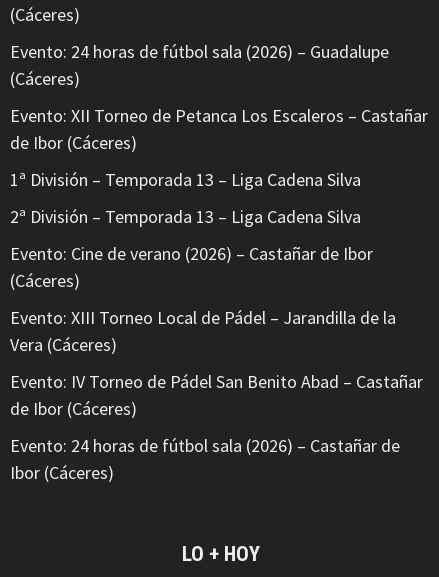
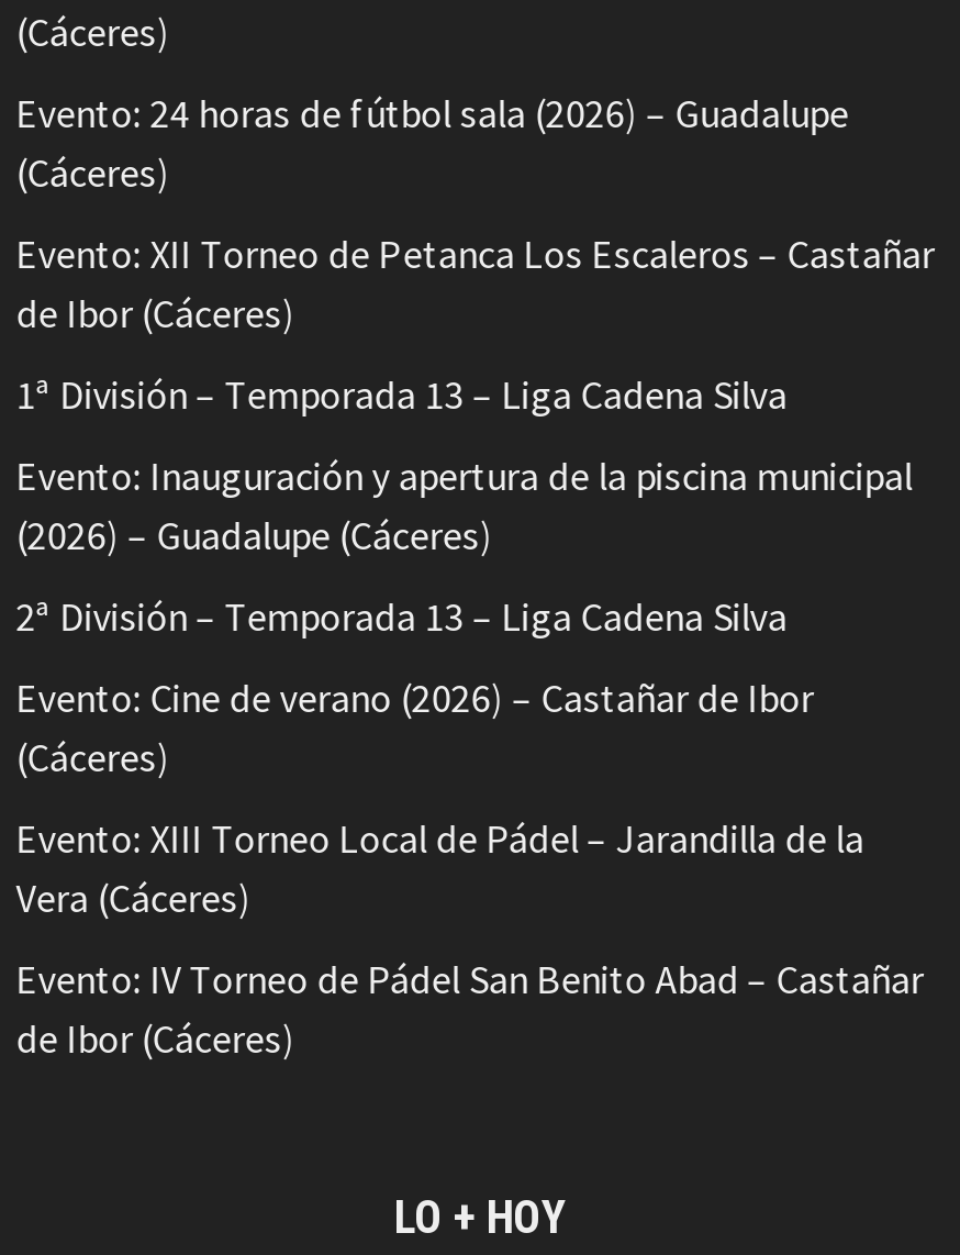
+ Evento: Inauguración y apertura de la piscina municipal
+ (2026) – Guadalupe (Cáceres)

moved down: 2ª División – Temporada 13 – Liga Cadena Silva | Evento: Cine de verano (2026) – Castañar de Ibor | (Cáceres) | Evento: XIII Torneo Local de Pádel – Jarandilla de la | Vera (Cáceres) | Evento: IV Torneo de Pádel San Benito Abad – Castañar | de Ibor (Cáceres)

- Evento: 24 horas de fútbol sala (2026) – Castañar de
- Ibor (Cáceres)
